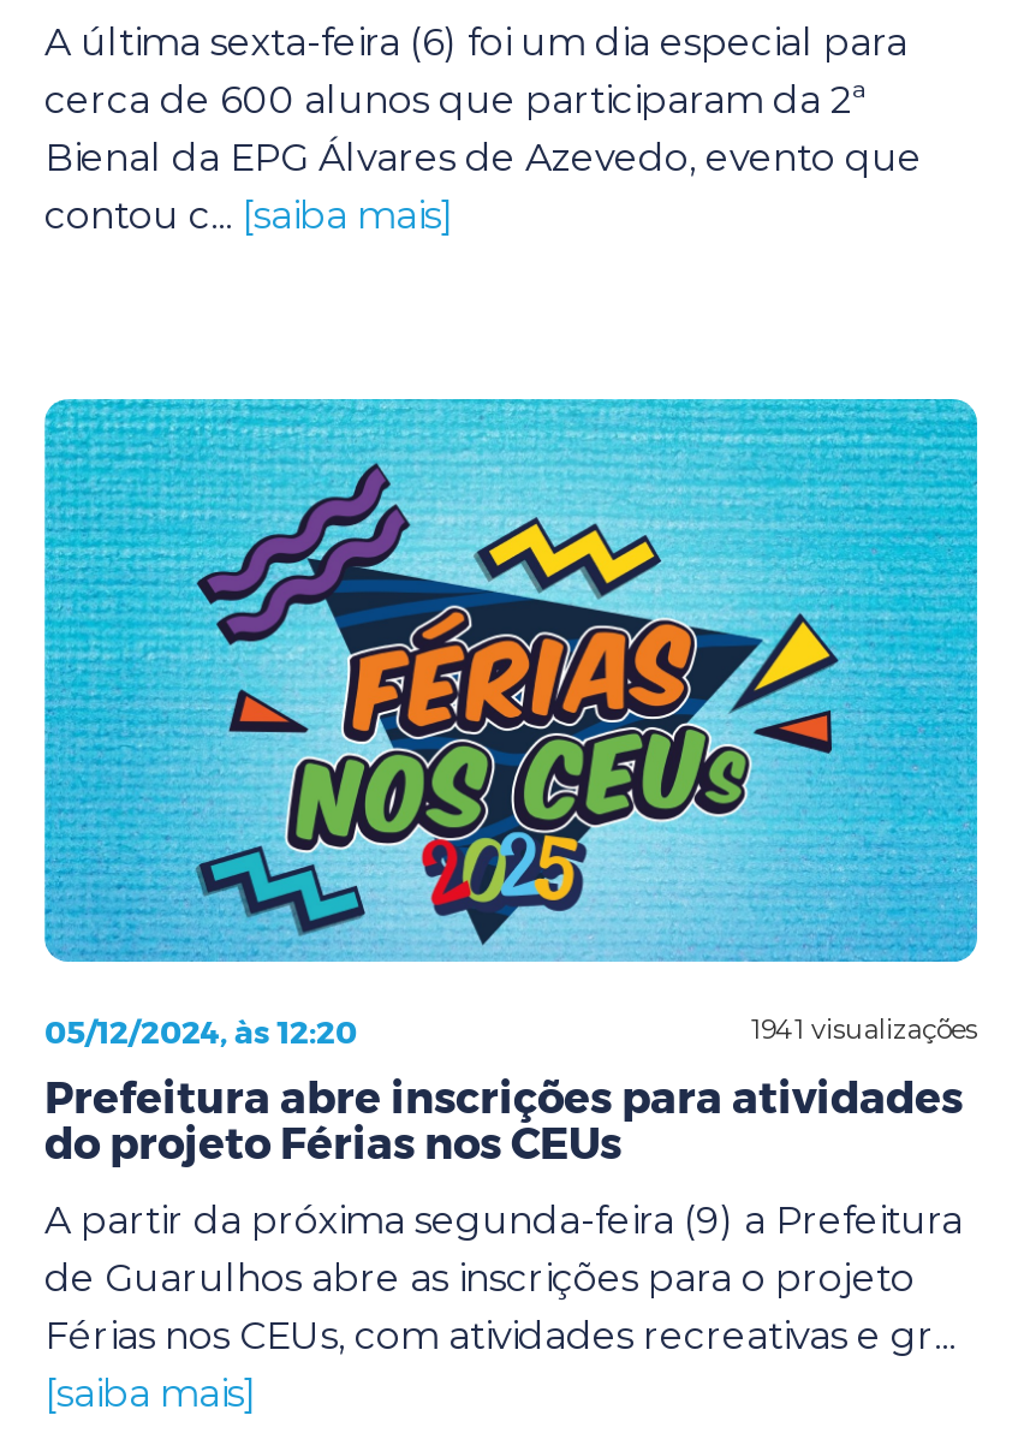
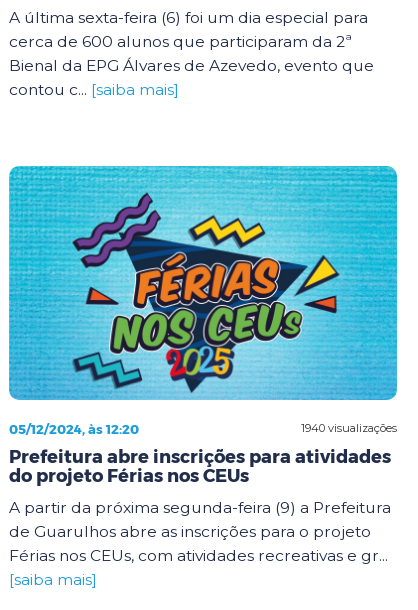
- 1941 visualizações
+ 1940 visualizações
